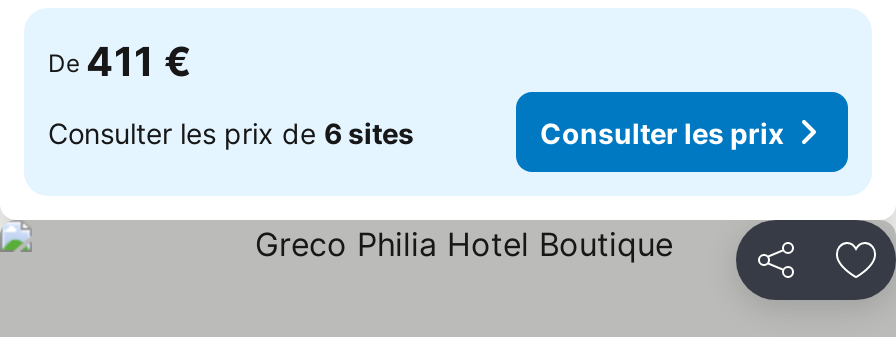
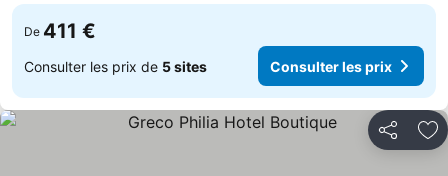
- Consulter les prix de 6 sites
+ Consulter les prix de 5 sites
